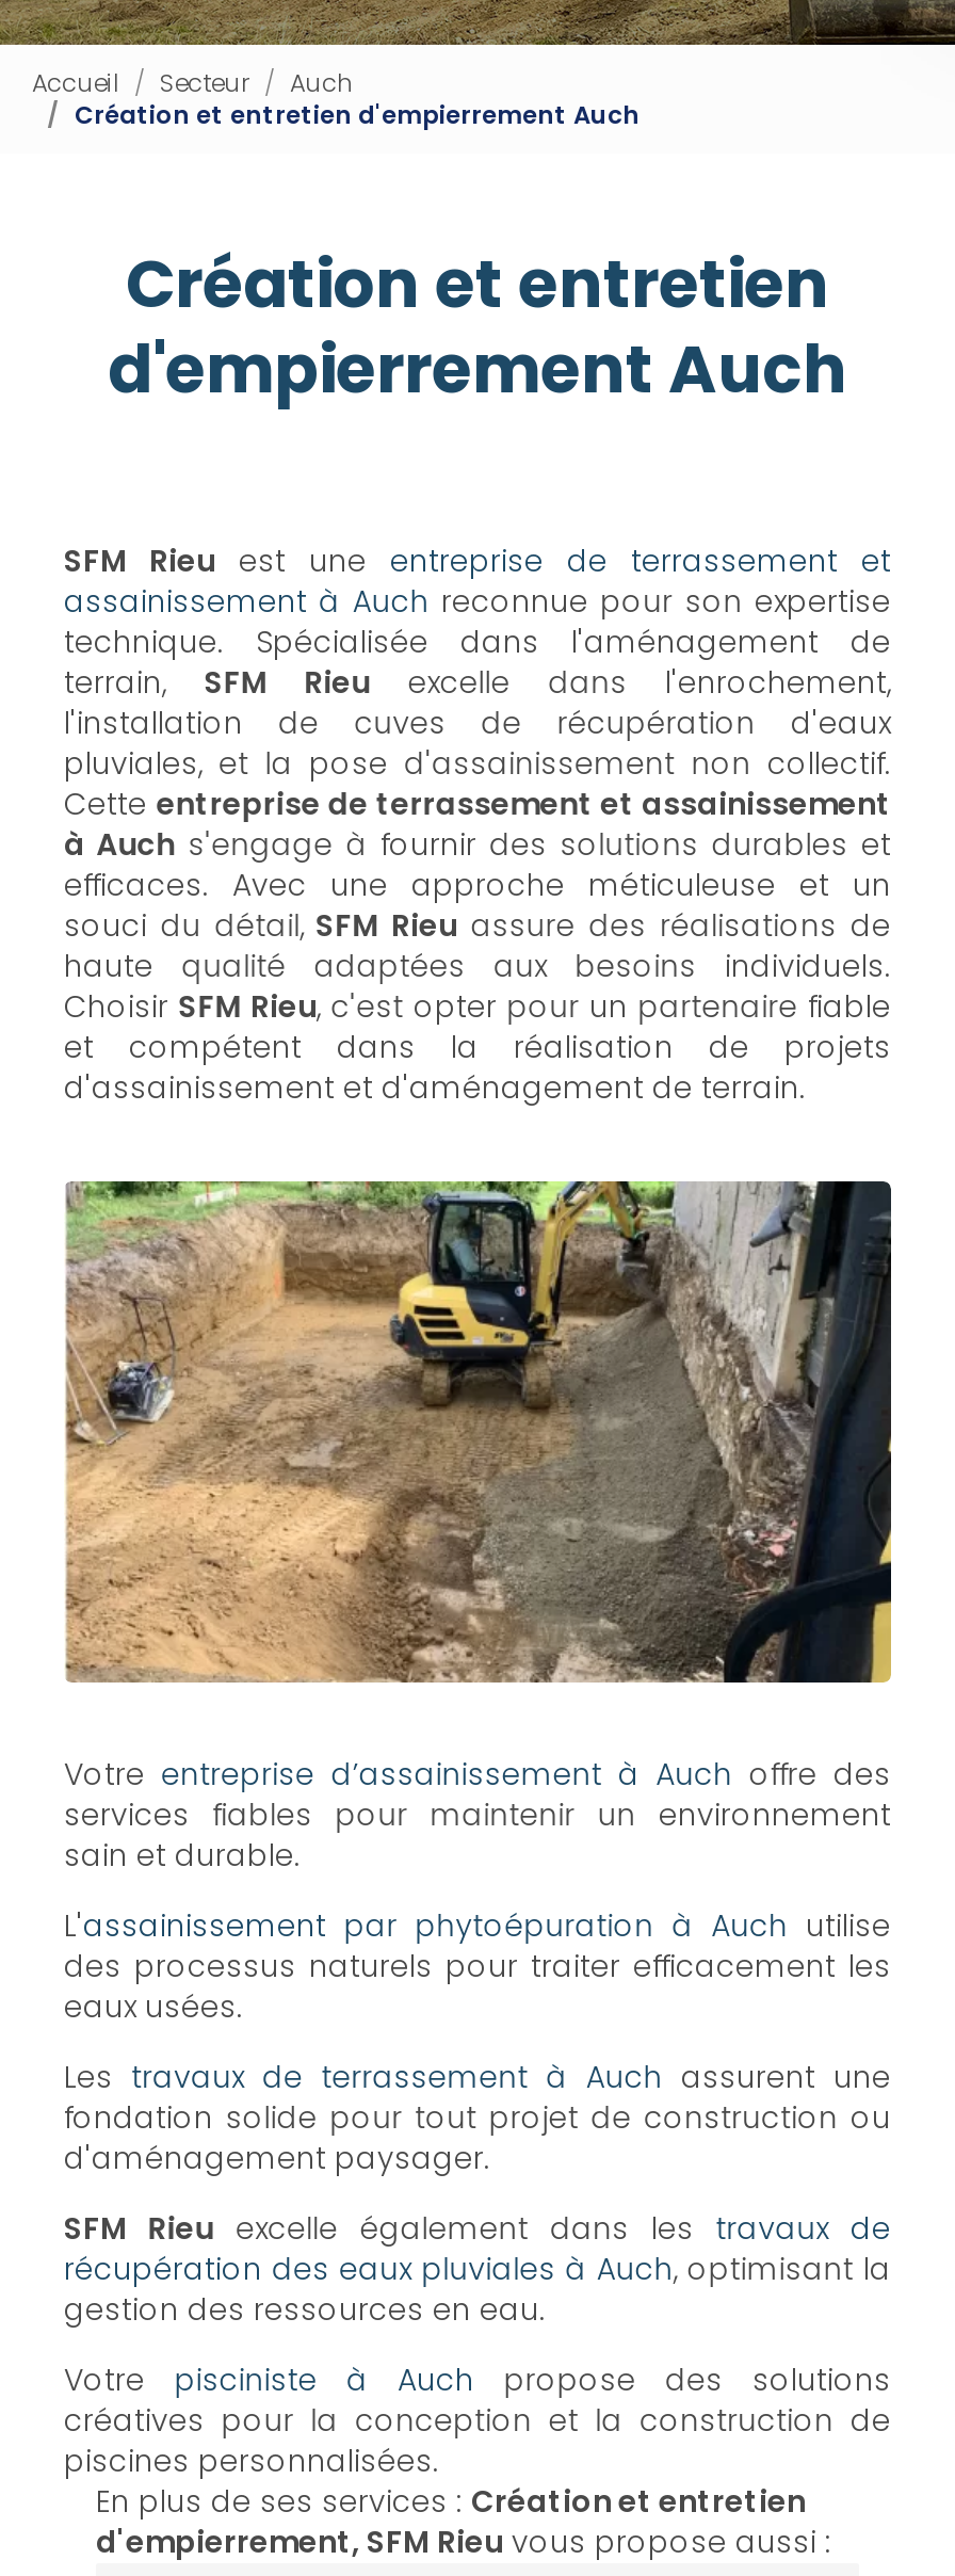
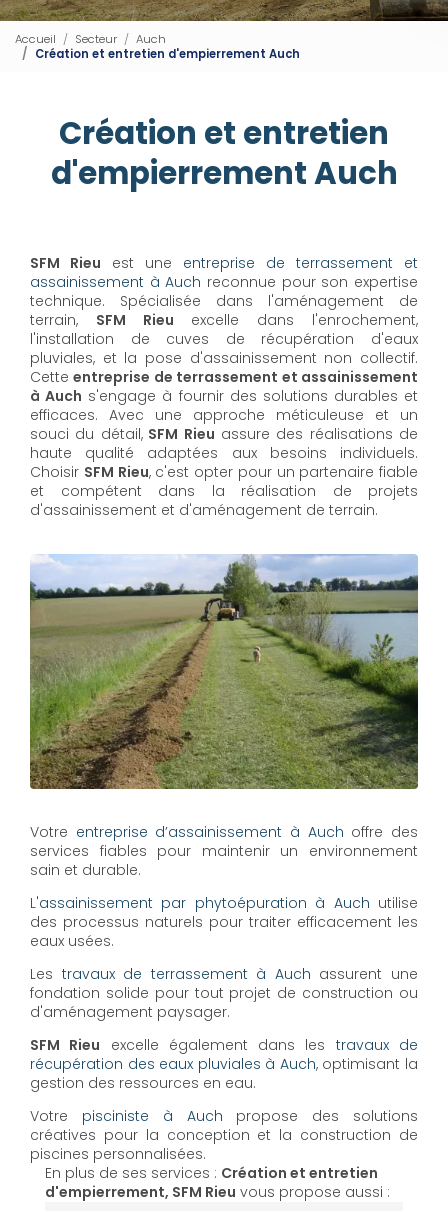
- [image]
+ [image]
